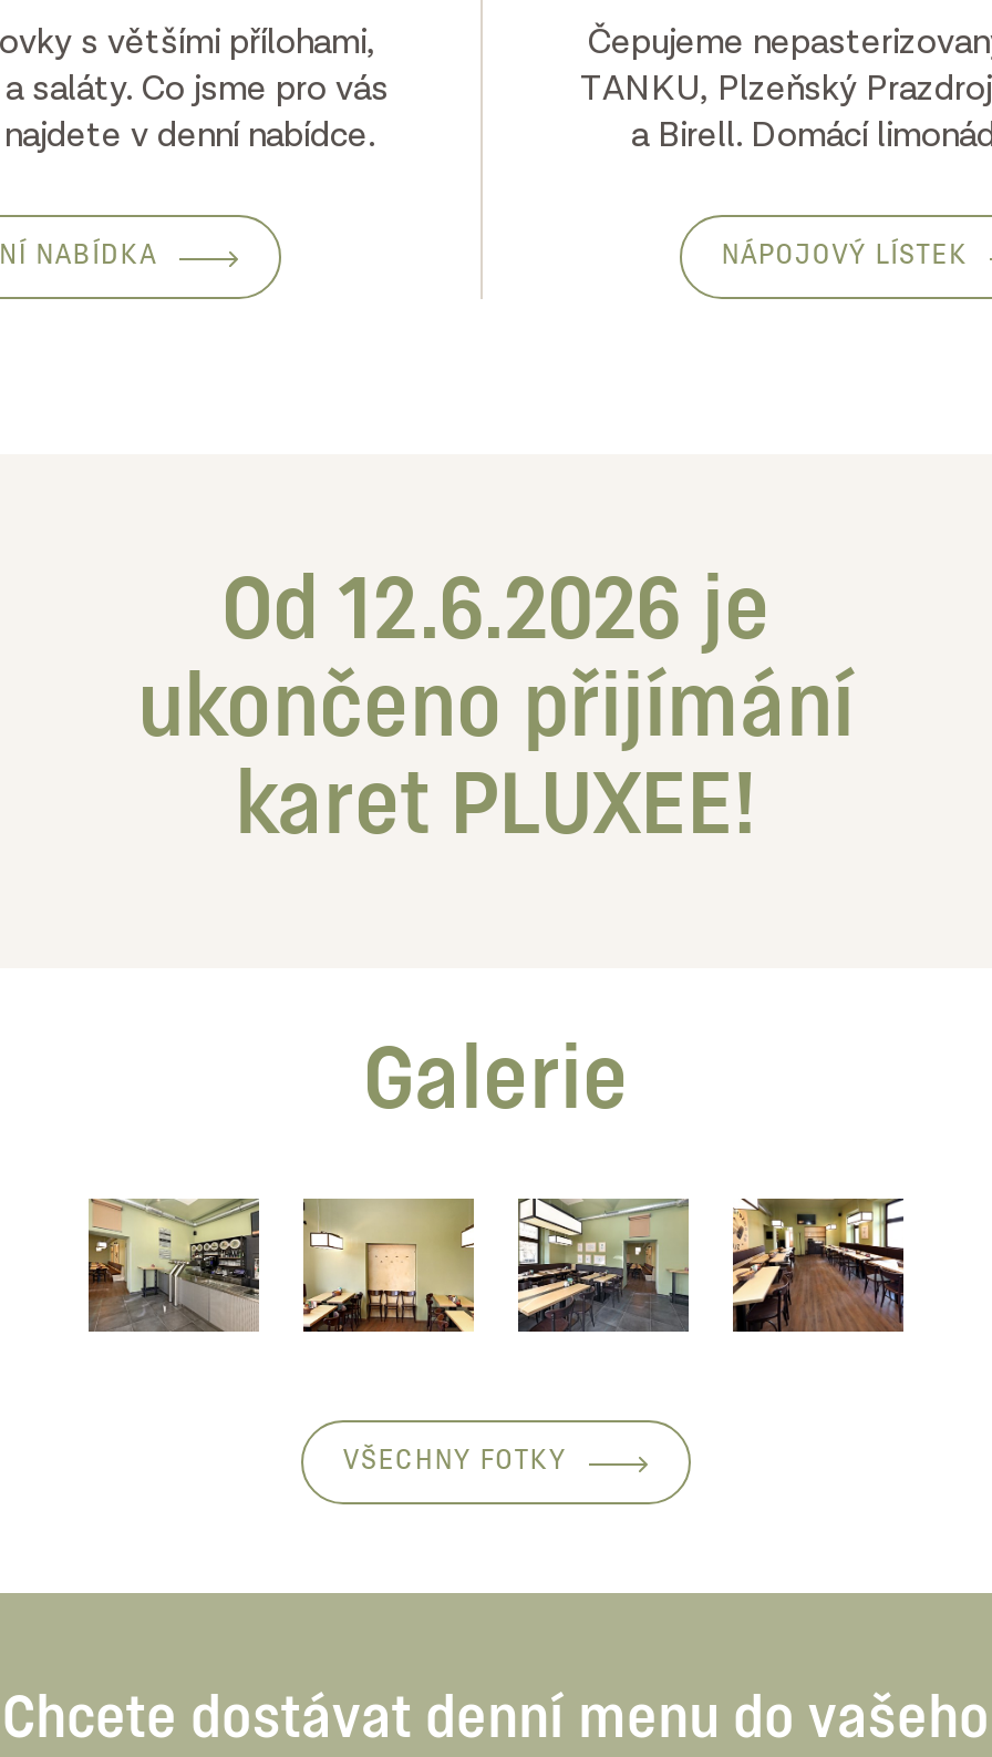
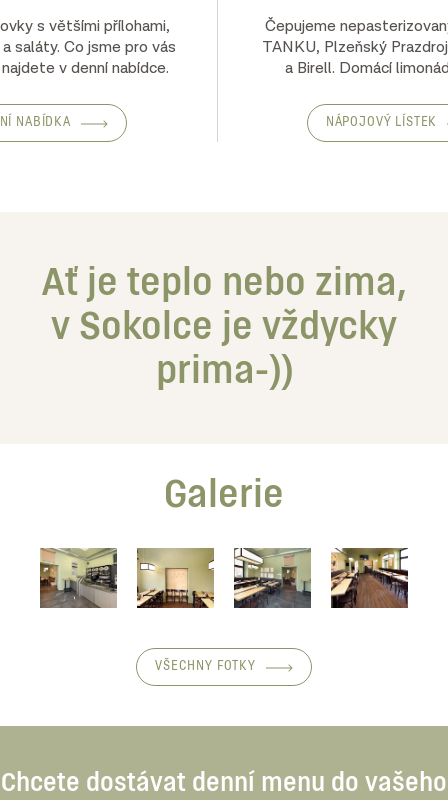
- Od 12.6.2026 je
- ukončeno přijímání
- karet PLUXEE!
+ Ať je teplo nebo zima,
+ v Sokolce je vždycky
+ prima-))
